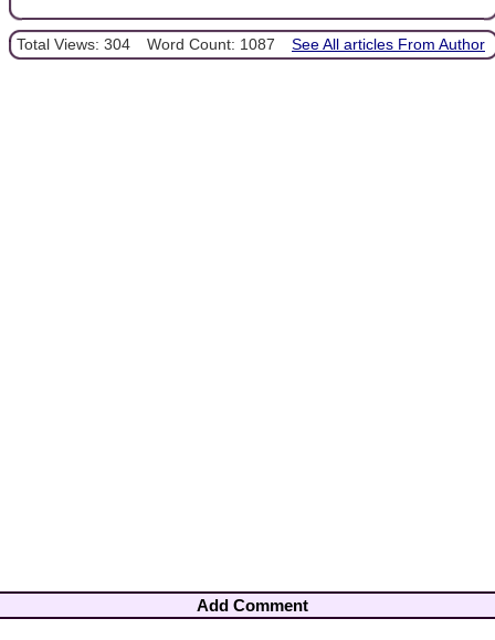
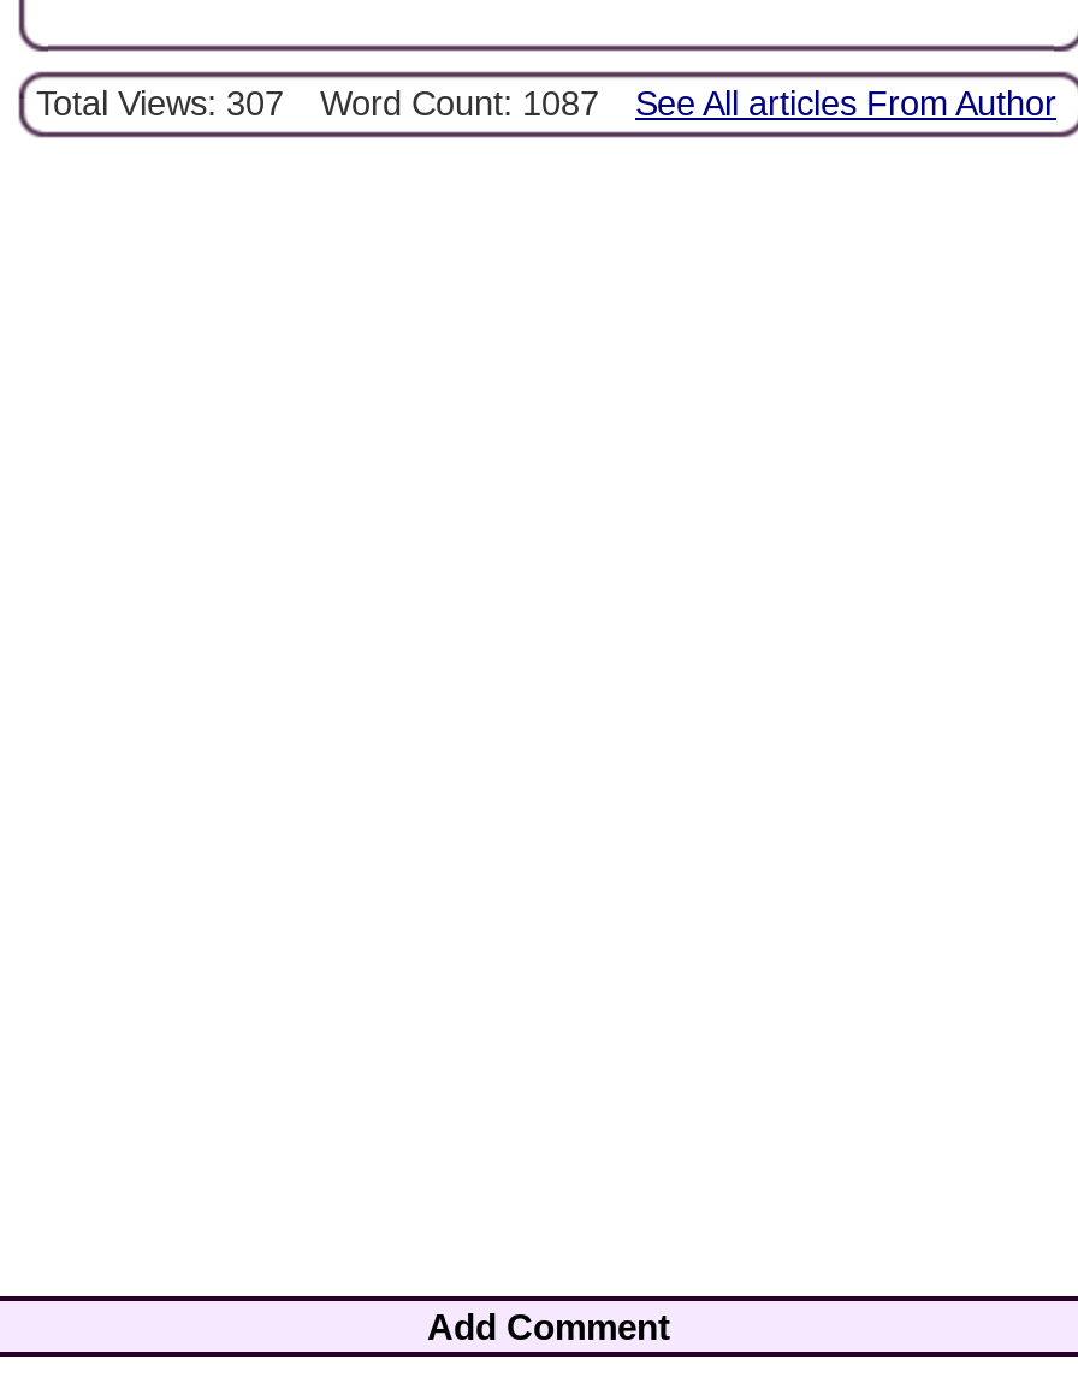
- Total Views: 304 Word Count: 1087 See All articles From Author
+ Total Views: 307 Word Count: 1087 See All articles From Author
